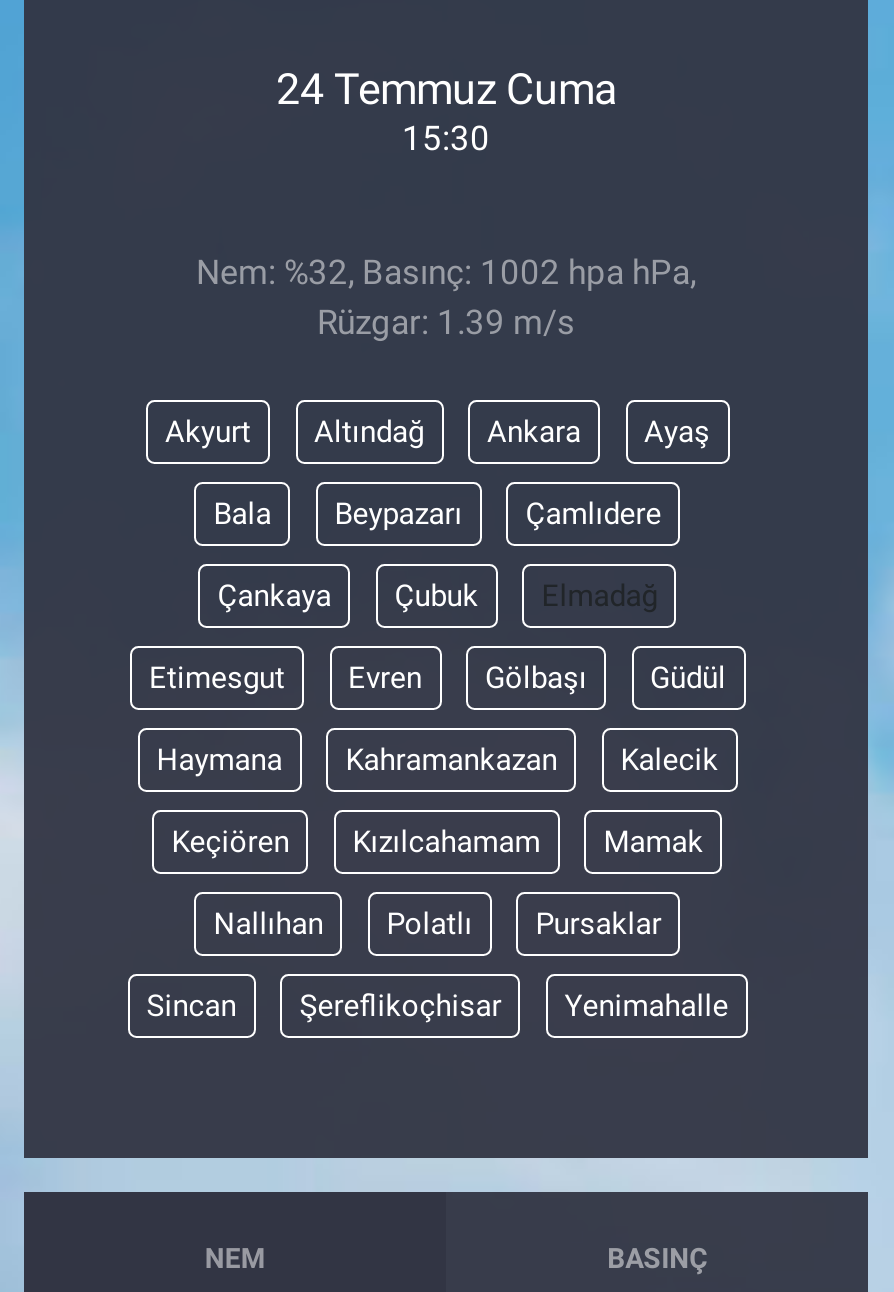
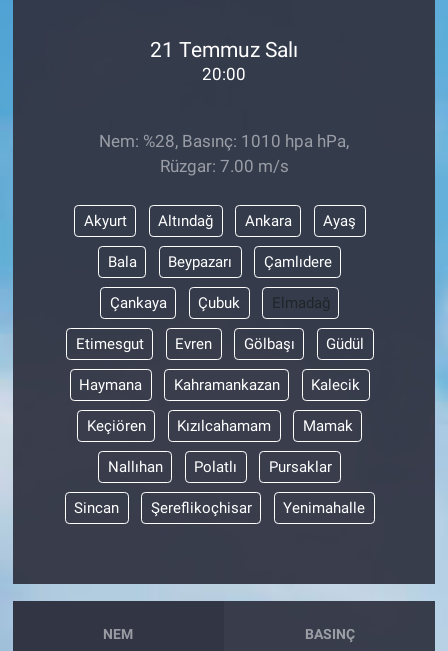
- 24 Temmuz Cuma
- 15:30
+ 21 Temmuz Salı
+ 20:00

- Nem: %32, Basınç: 1002 hpa hPa,
- Rüzgar: 1.39 m/s
+ Nem: %28, Basınç: 1010 hpa hPa,
+ Rüzgar: 7.00 m/s
